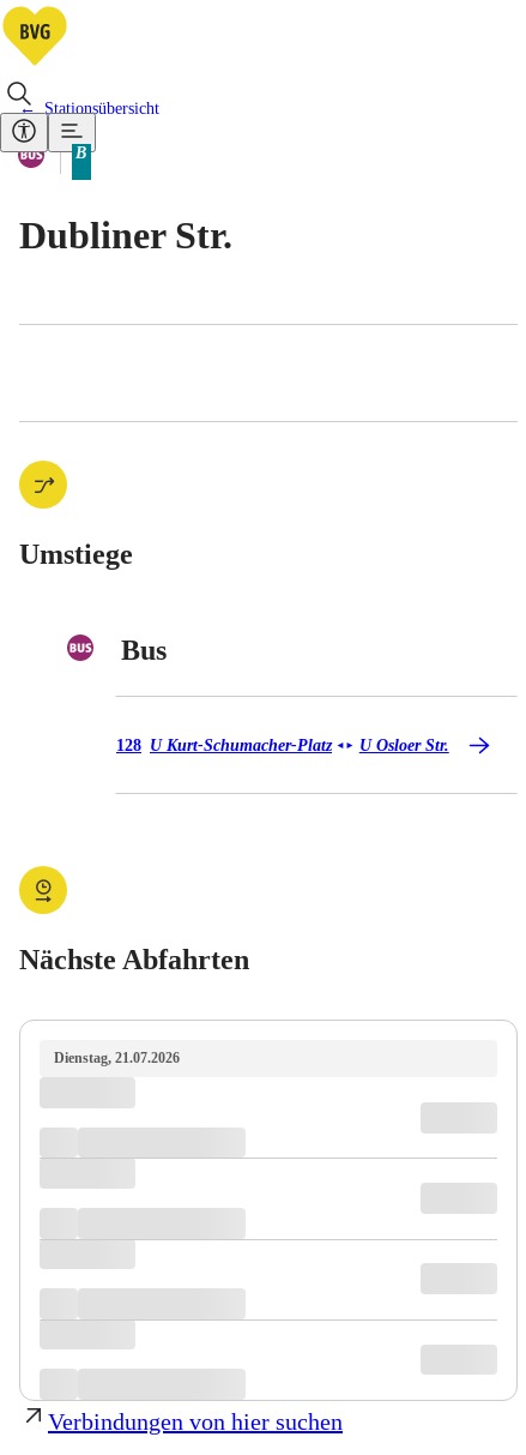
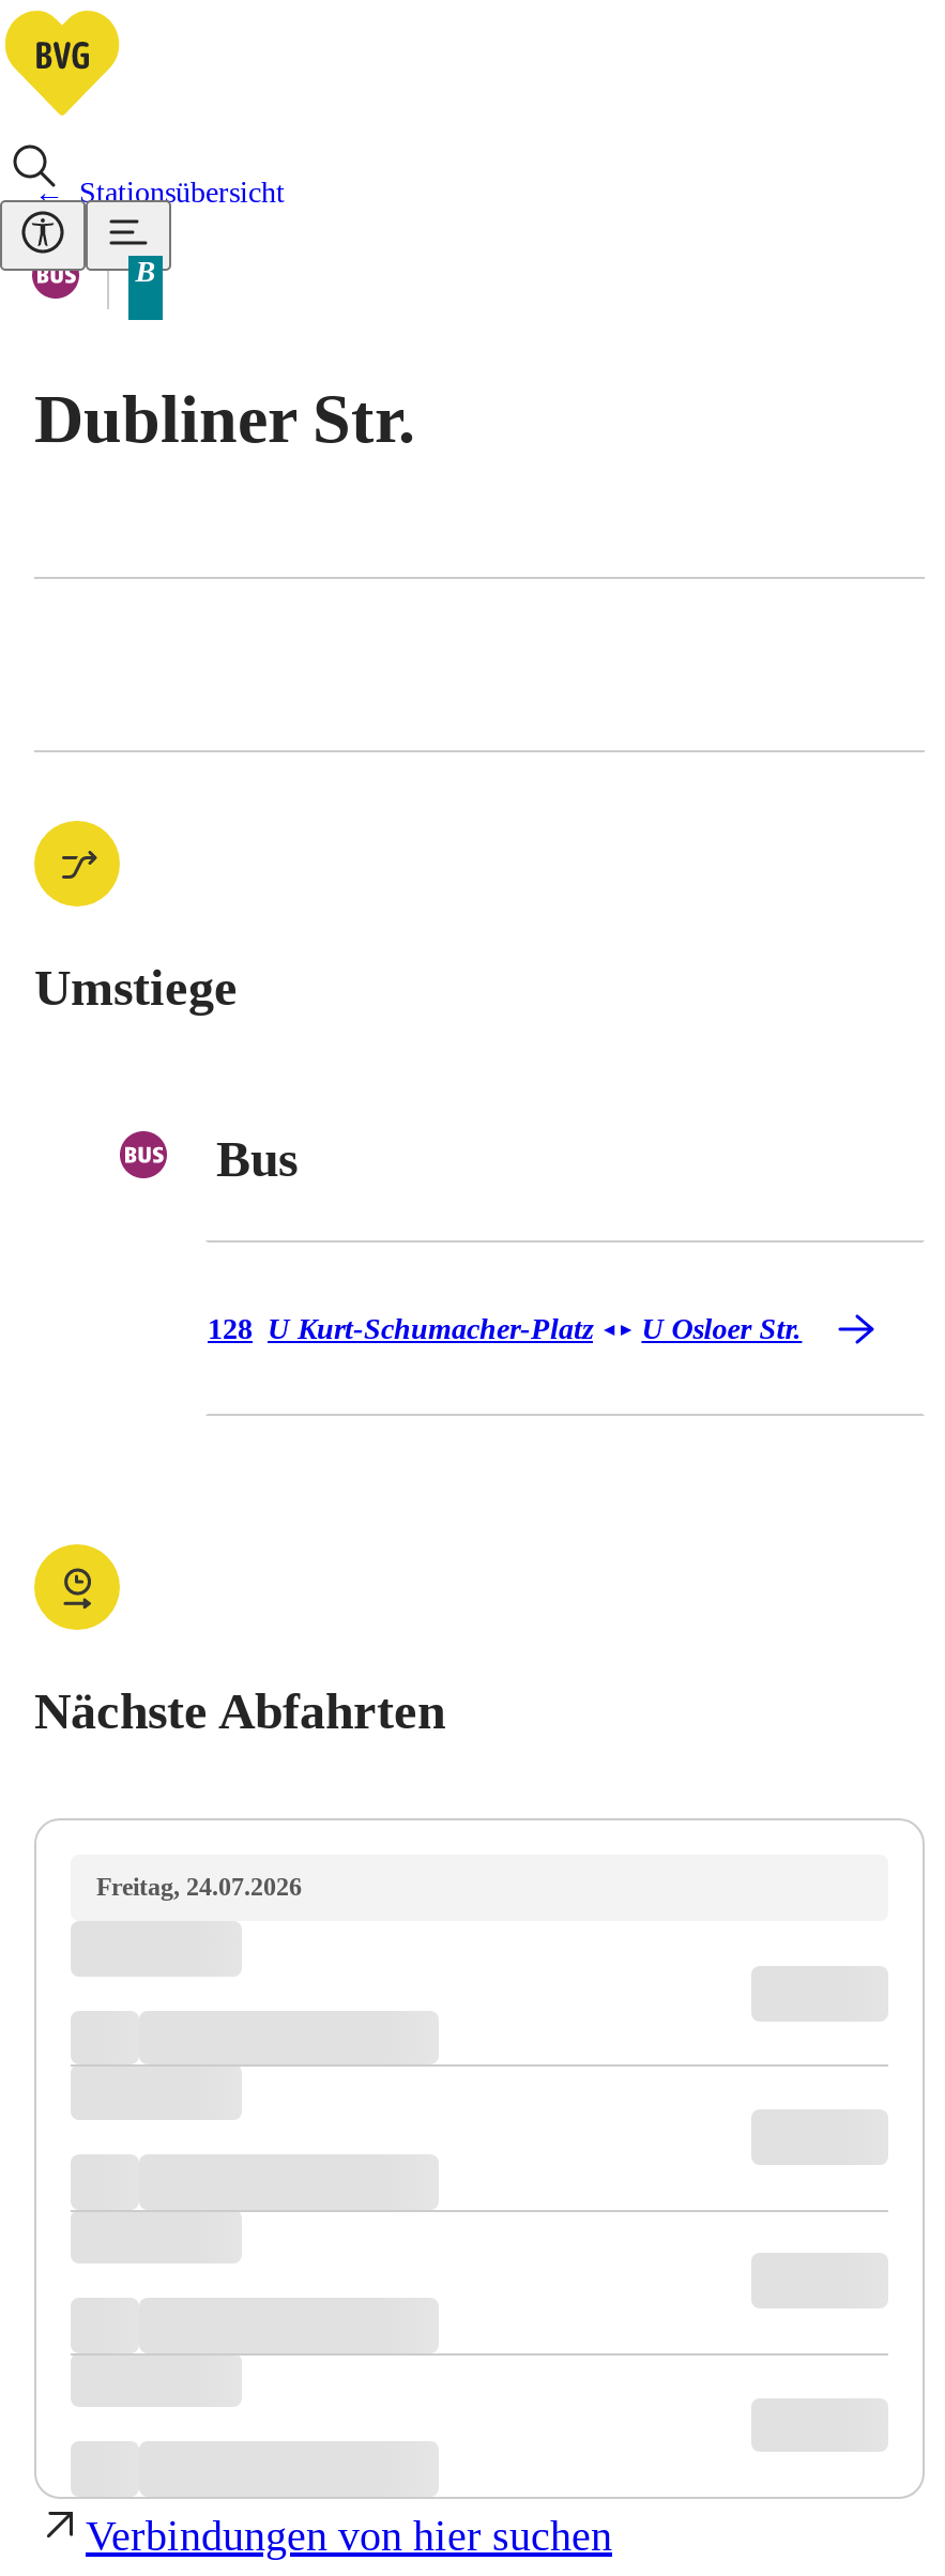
- Dienstag, 21.07.2026
+ Freitag, 24.07.2026
